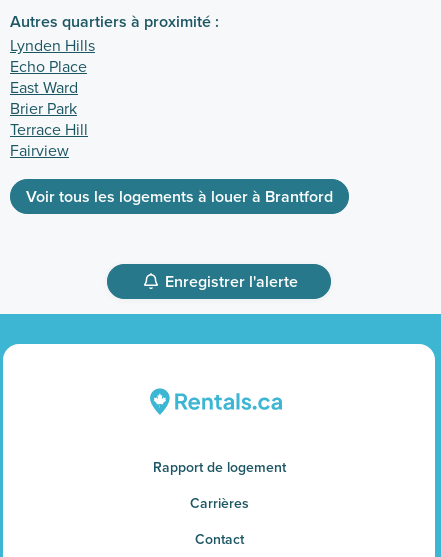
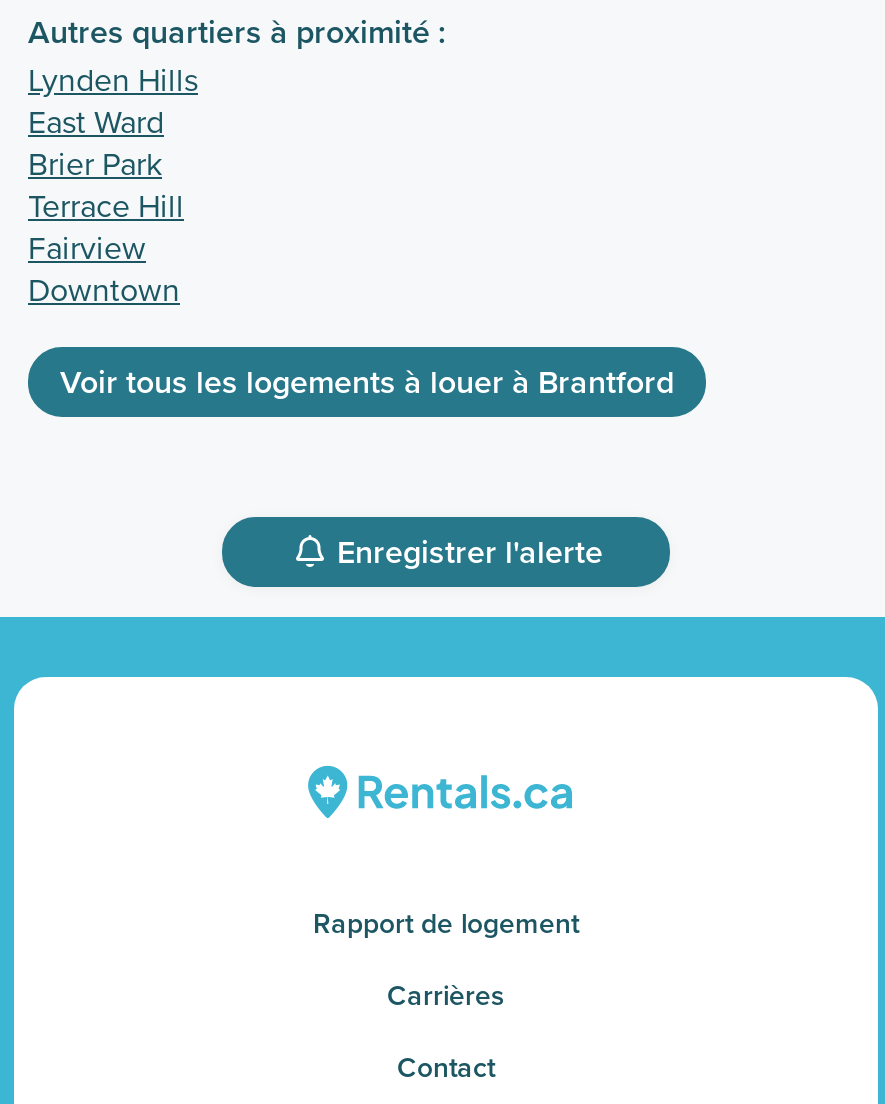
- Echo Place

moved up: East Ward | Brier Park | Terrace Hill | Fairview

+ Downtown
